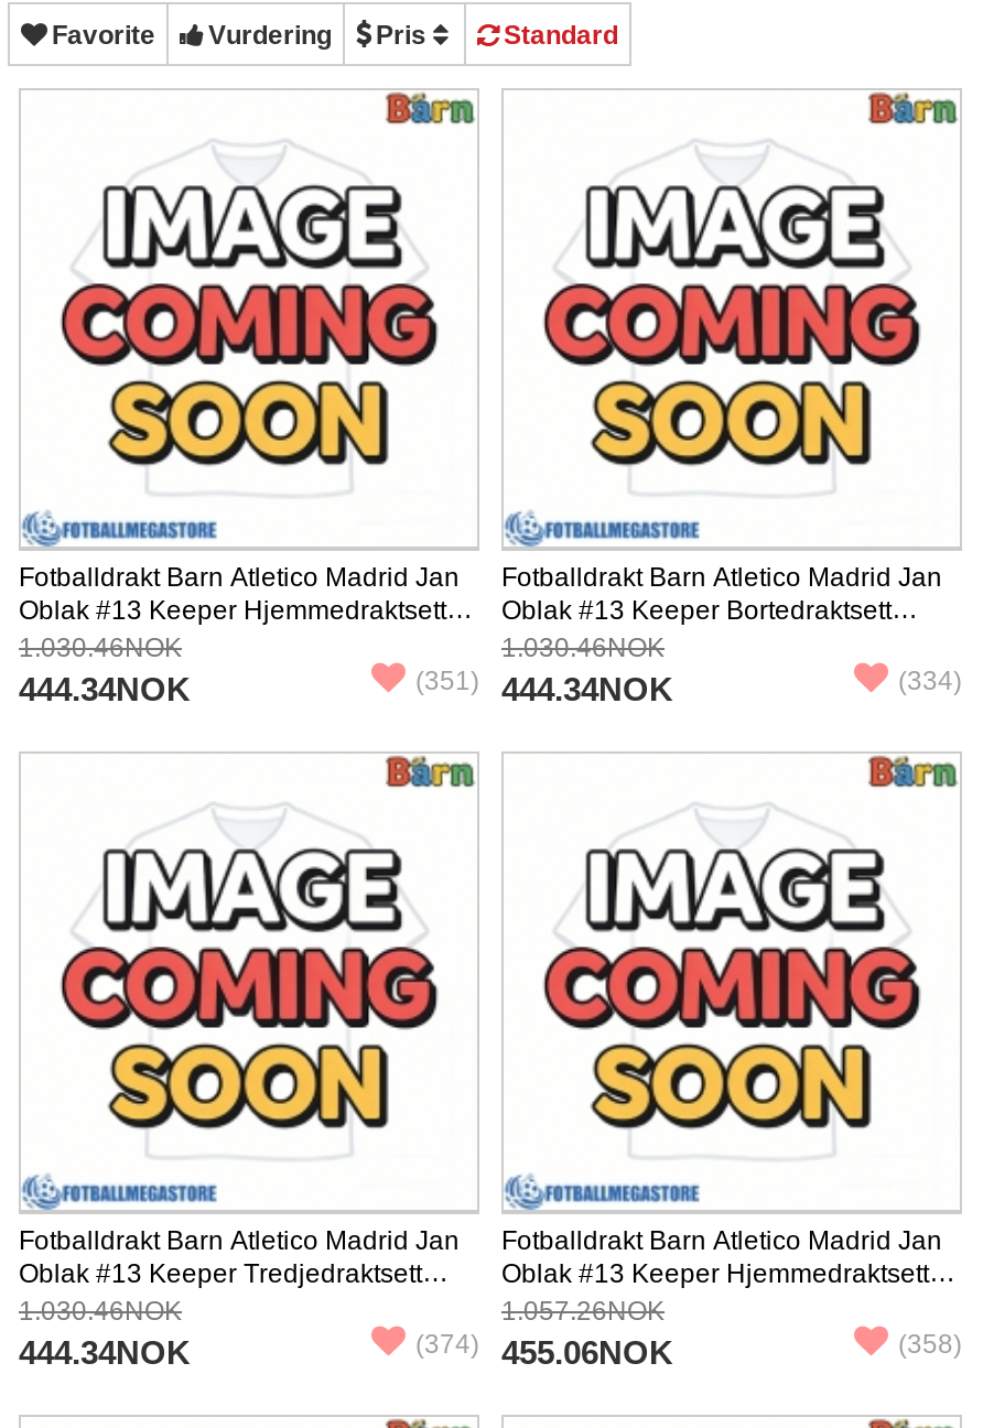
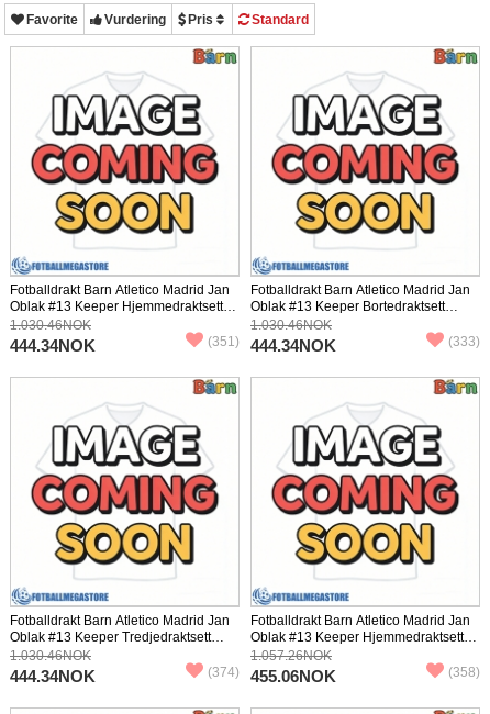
- (334)
+ (333)
